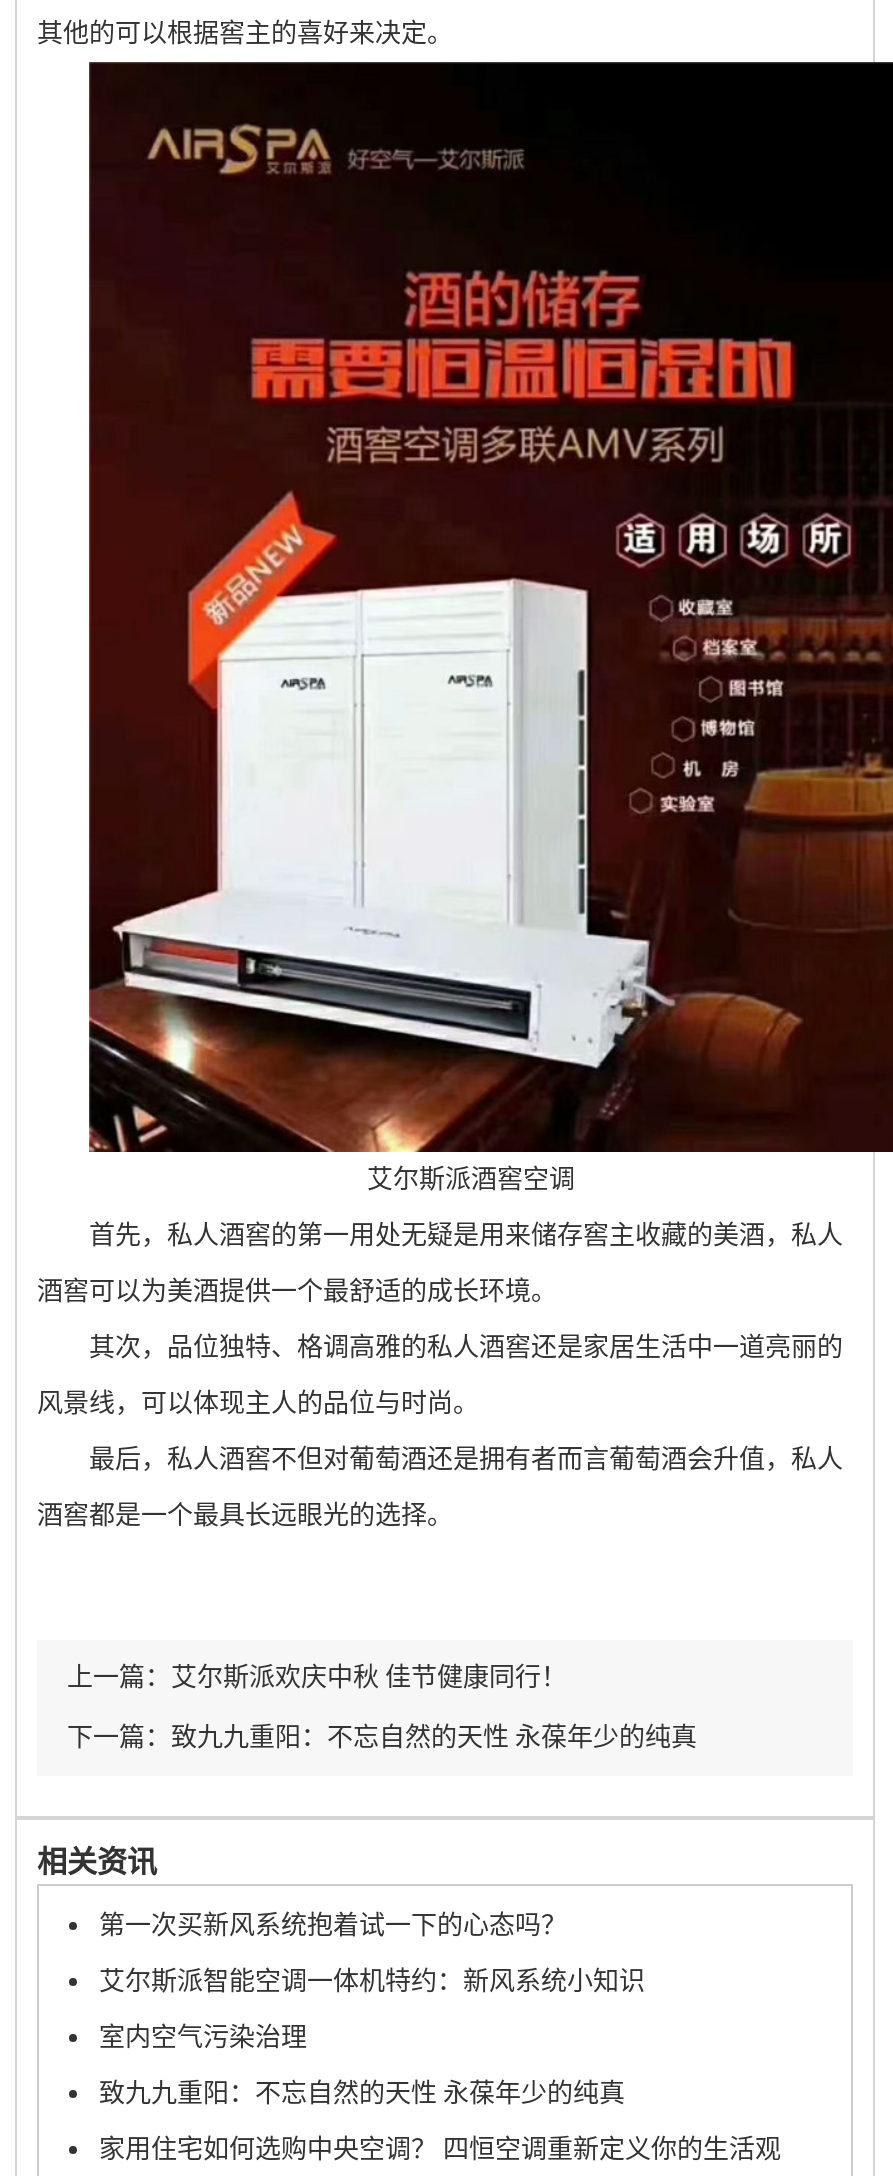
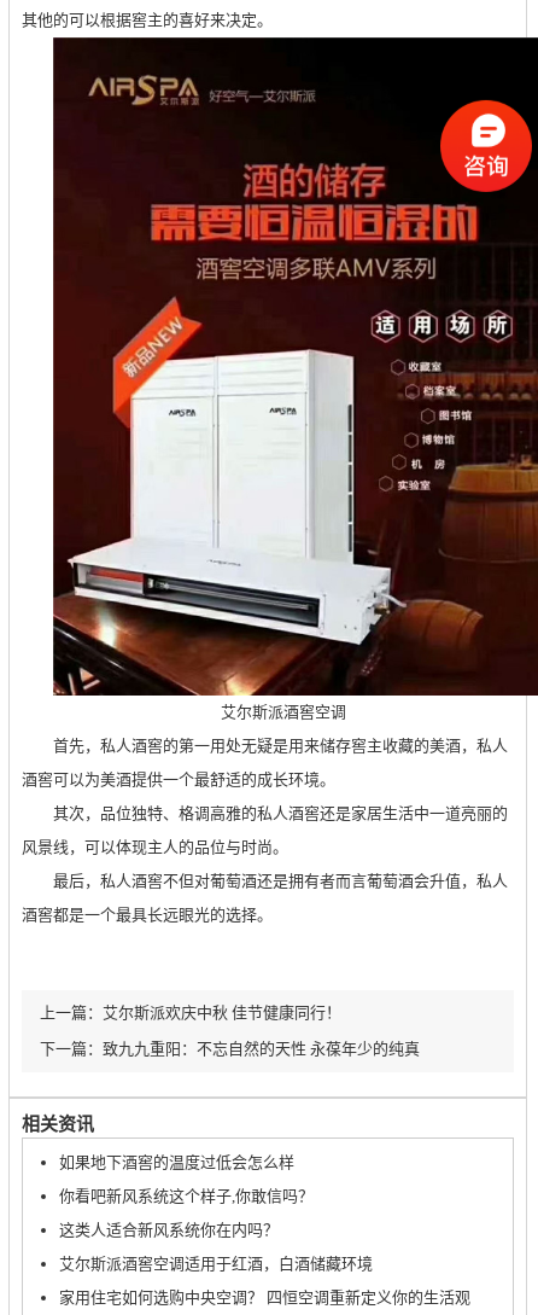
+ [image]

- 第一次买新风系统抱着试一下的心态吗？
+ 如果地下酒窖的温度过低会怎么样

- 艾尔斯派智能空调一体机特约：新风系统小知识
+ 你看吧新风系统这个样子,你敢信吗？

- 室内空气污染治理
+ 这类人适合新风系统你在内吗？

- 致九九重阳：不忘自然的天性 永葆年少的纯真
+ 艾尔斯派酒窖空调适用于红酒，白酒储藏环境
